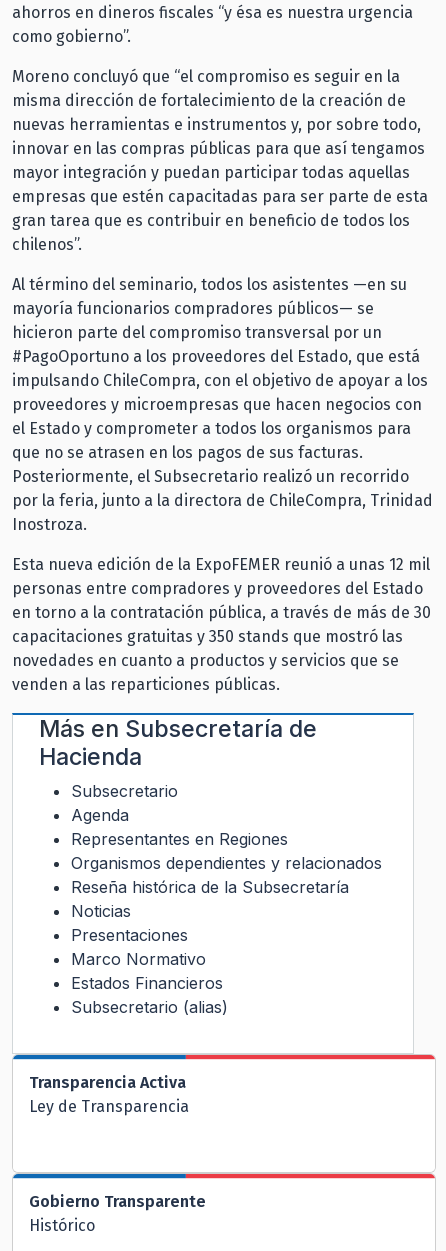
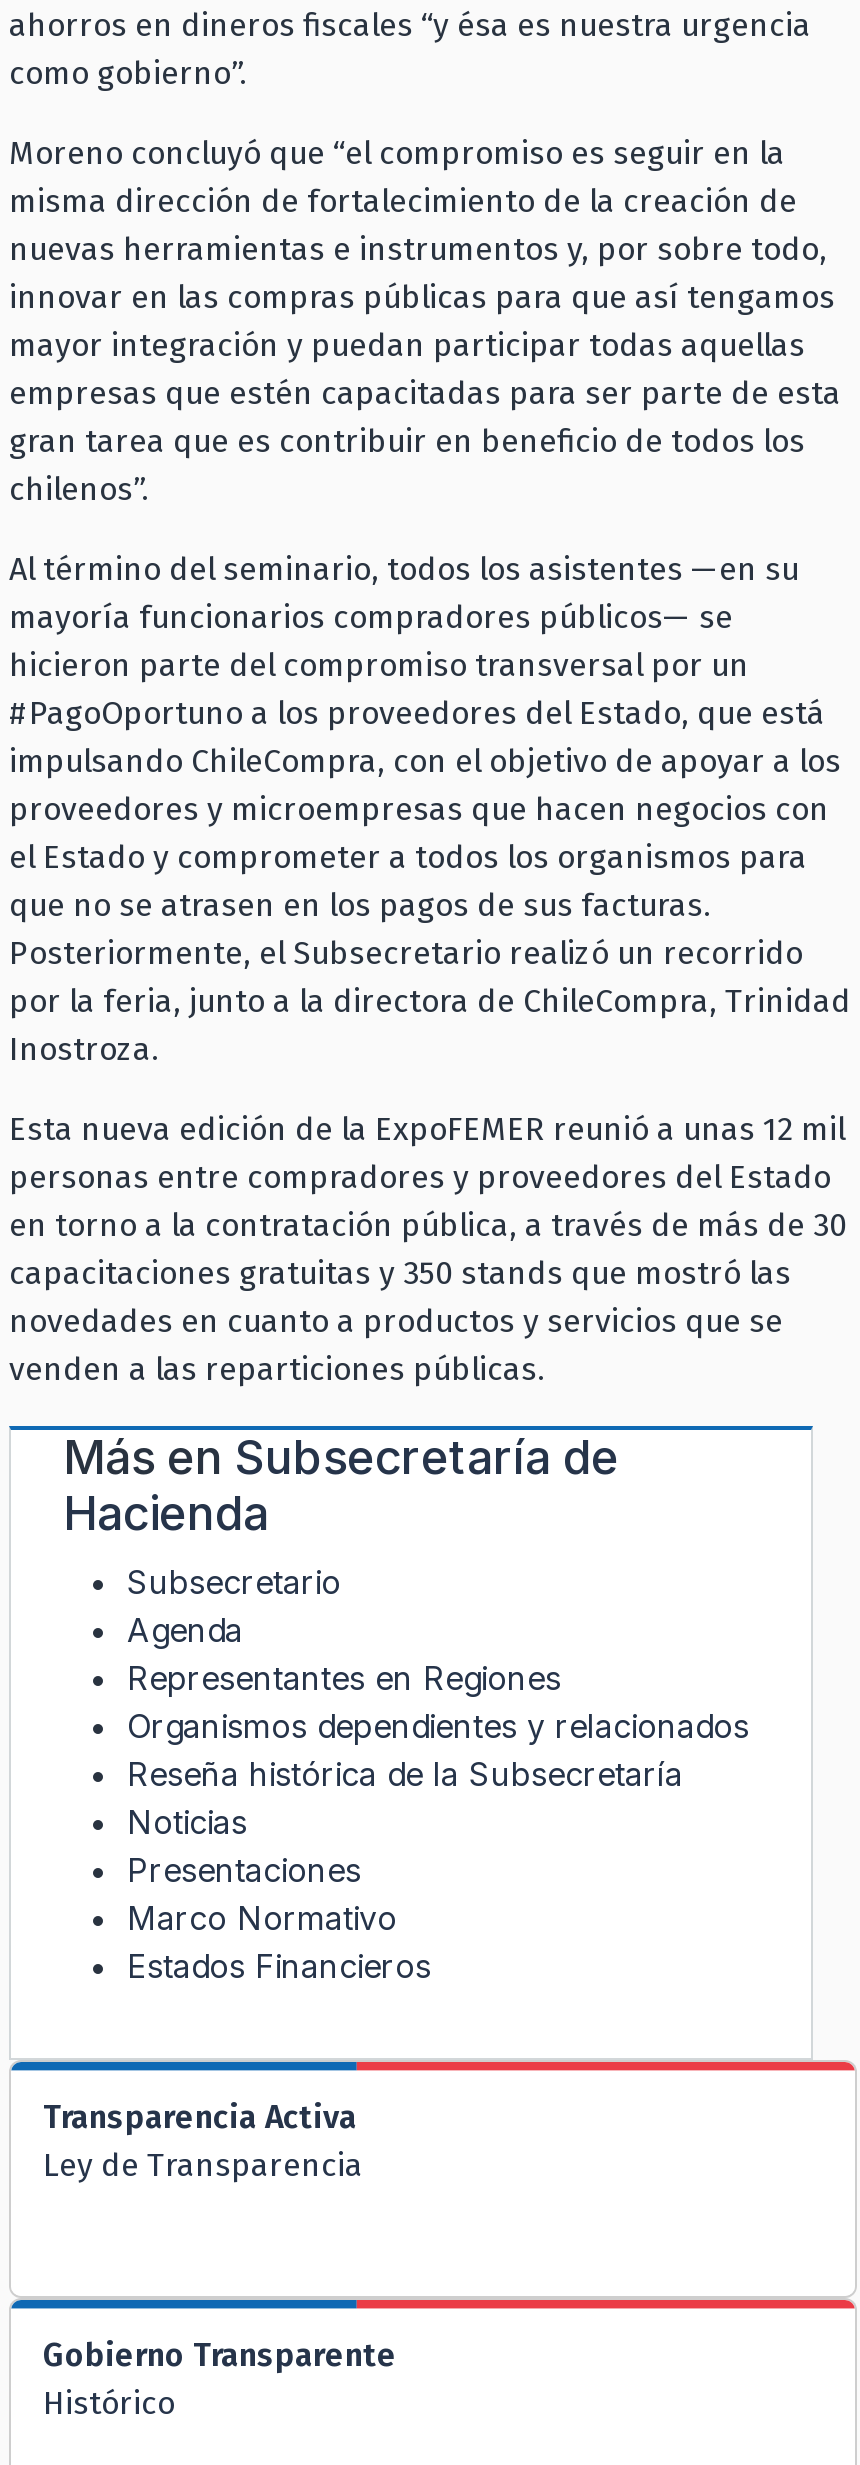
- Subsecretario (alias)
